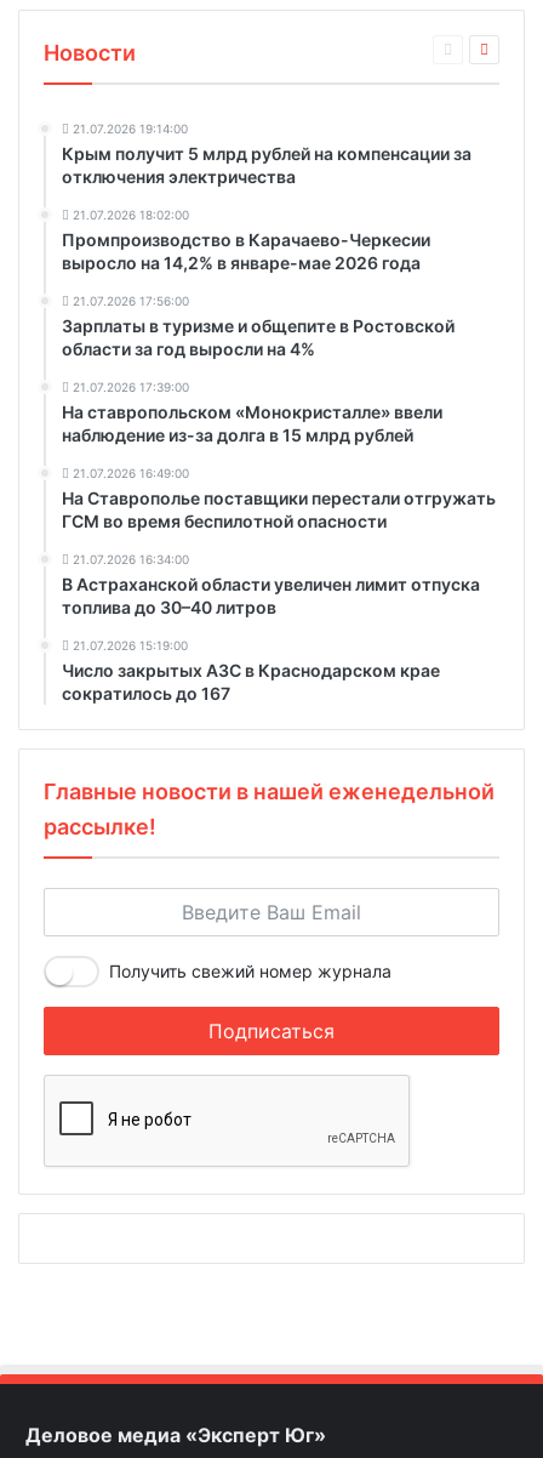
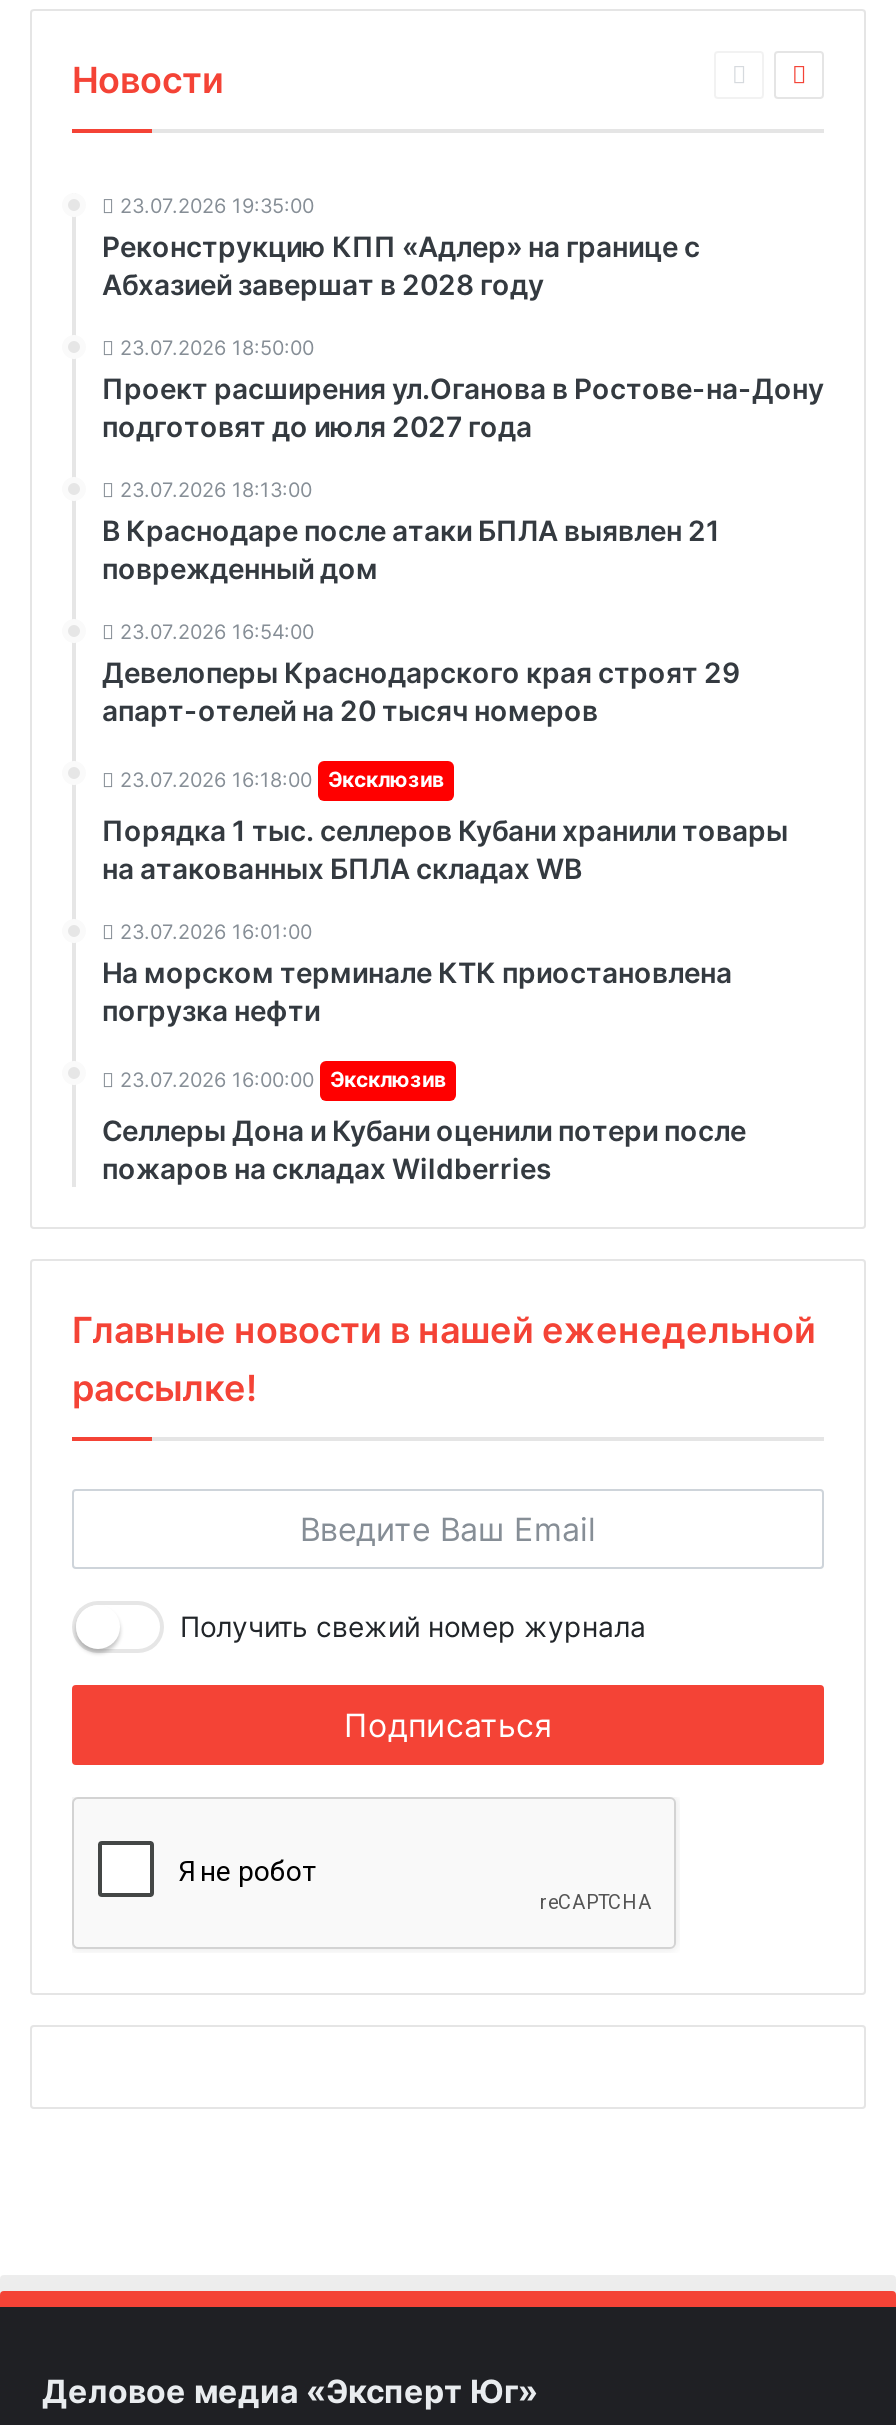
- 21.07.2026 19:14:00
- Крым получит 5 млрд рублей на компенсации за
- отключения электричества
- 21.07.2026 18:02:00
- Промпроизводство в Карачаево-Черкесии
- выросло на 14,2% в январе-мае 2026 года
- 21.07.2026 17:56:00
- Зарплаты в туризме и общепите в Ростовской
- области за год выросли на 4%
- 21.07.2026 17:39:00
- На ставропольском «Монокристалле» ввели
- наблюдение из-за долга в 15 млрд рублей
- 21.07.2026 16:49:00
- На Ставрополье поставщики перестали отгружать
- ГСМ во время беспилотной опасности
- 21.07.2026 16:34:00
- В Астраханской области увеличен лимит отпуска
- топлива до 30–40 литров
- 21.07.2026 15:19:00
- Число закрытых АЗС в Краснодарском крае
- сократилось до 167
+ 23.07.2026 19:35:00
+ Реконструкцию КПП «Адлер» на границе с
+ Абхазией завершат в 2028 году
+ 23.07.2026 18:50:00
+ Проект расширения ул.Оганова в Ростове-на-Дону
+ подготовят до июля 2027 года
+ 23.07.2026 18:13:00
+ В Краснодаре после атаки БПЛА выявлен 21
+ поврежденный дом
+ 23.07.2026 16:54:00
+ Девелоперы Краснодарского края строят 29
+ апарт-отелей на 20 тысяч номеров
+ 23.07.2026 16:18:00
+ Эксклюзив
+ Порядка 1 тыс. селлеров Кубани хранили товары
+ на атакованных БПЛА складах WB
+ 23.07.2026 16:01:00
+ На морском терминале КТК приостановлена
+ погрузка нефти
+ 23.07.2026 16:00:00
+ Эксклюзив
+ Селлеры Дона и Кубани оценили потери после
+ пожаров на складах Wildberries
